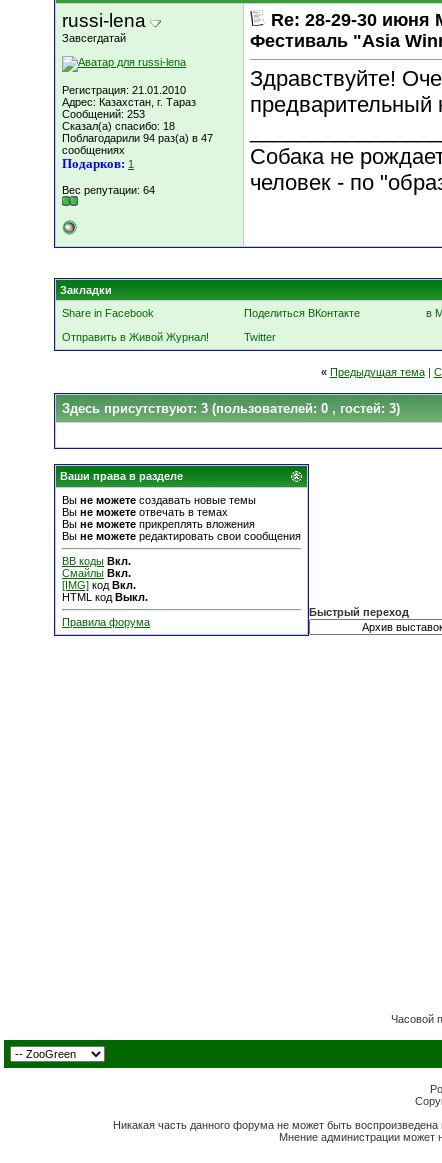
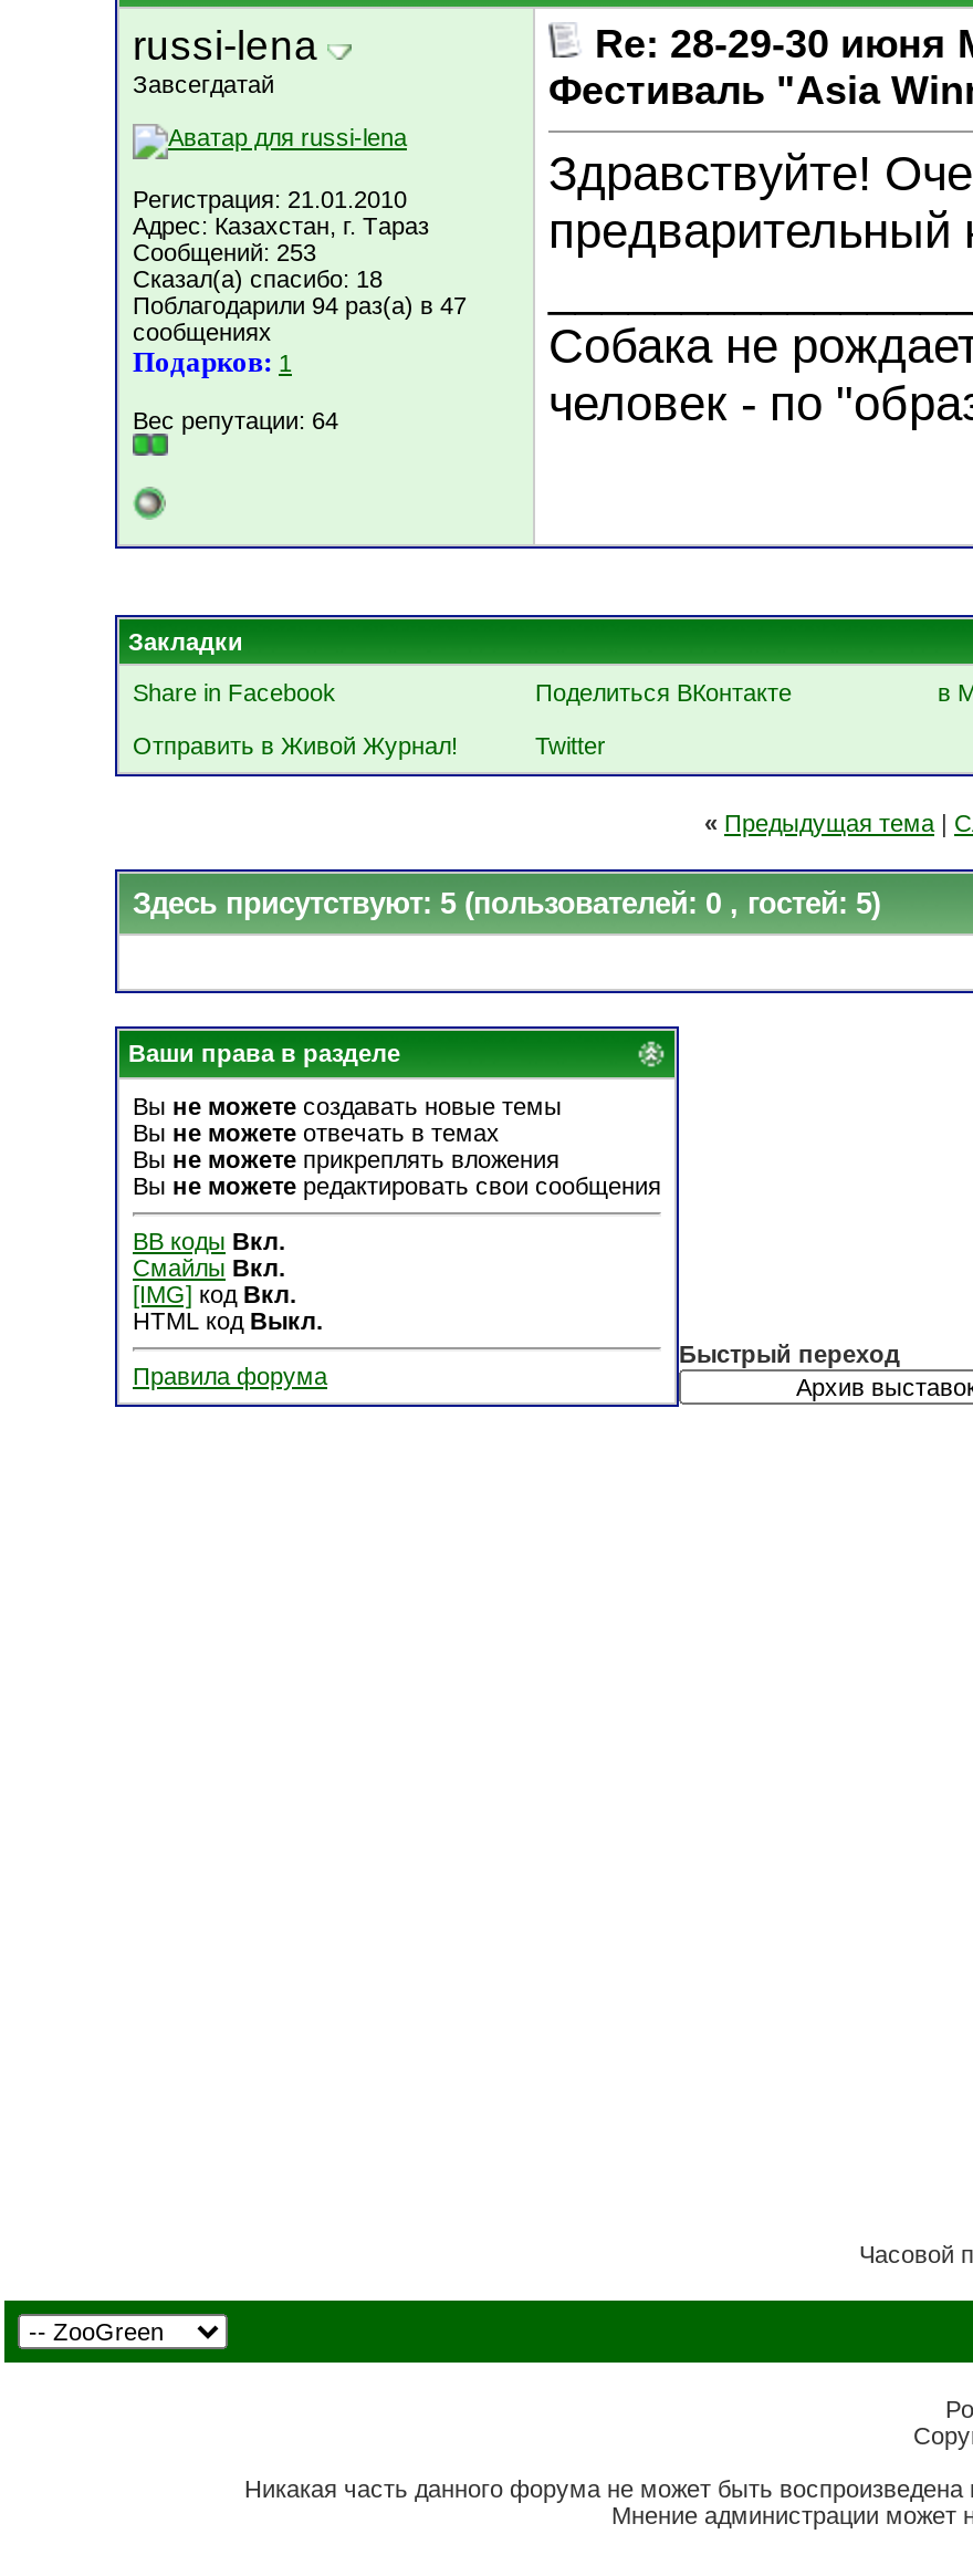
- Здесь присутствуют: 3 (пользователей: 0 , гостей: 3)
+ Здесь присутствуют: 5 (пользователей: 0 , гостей: 5)
